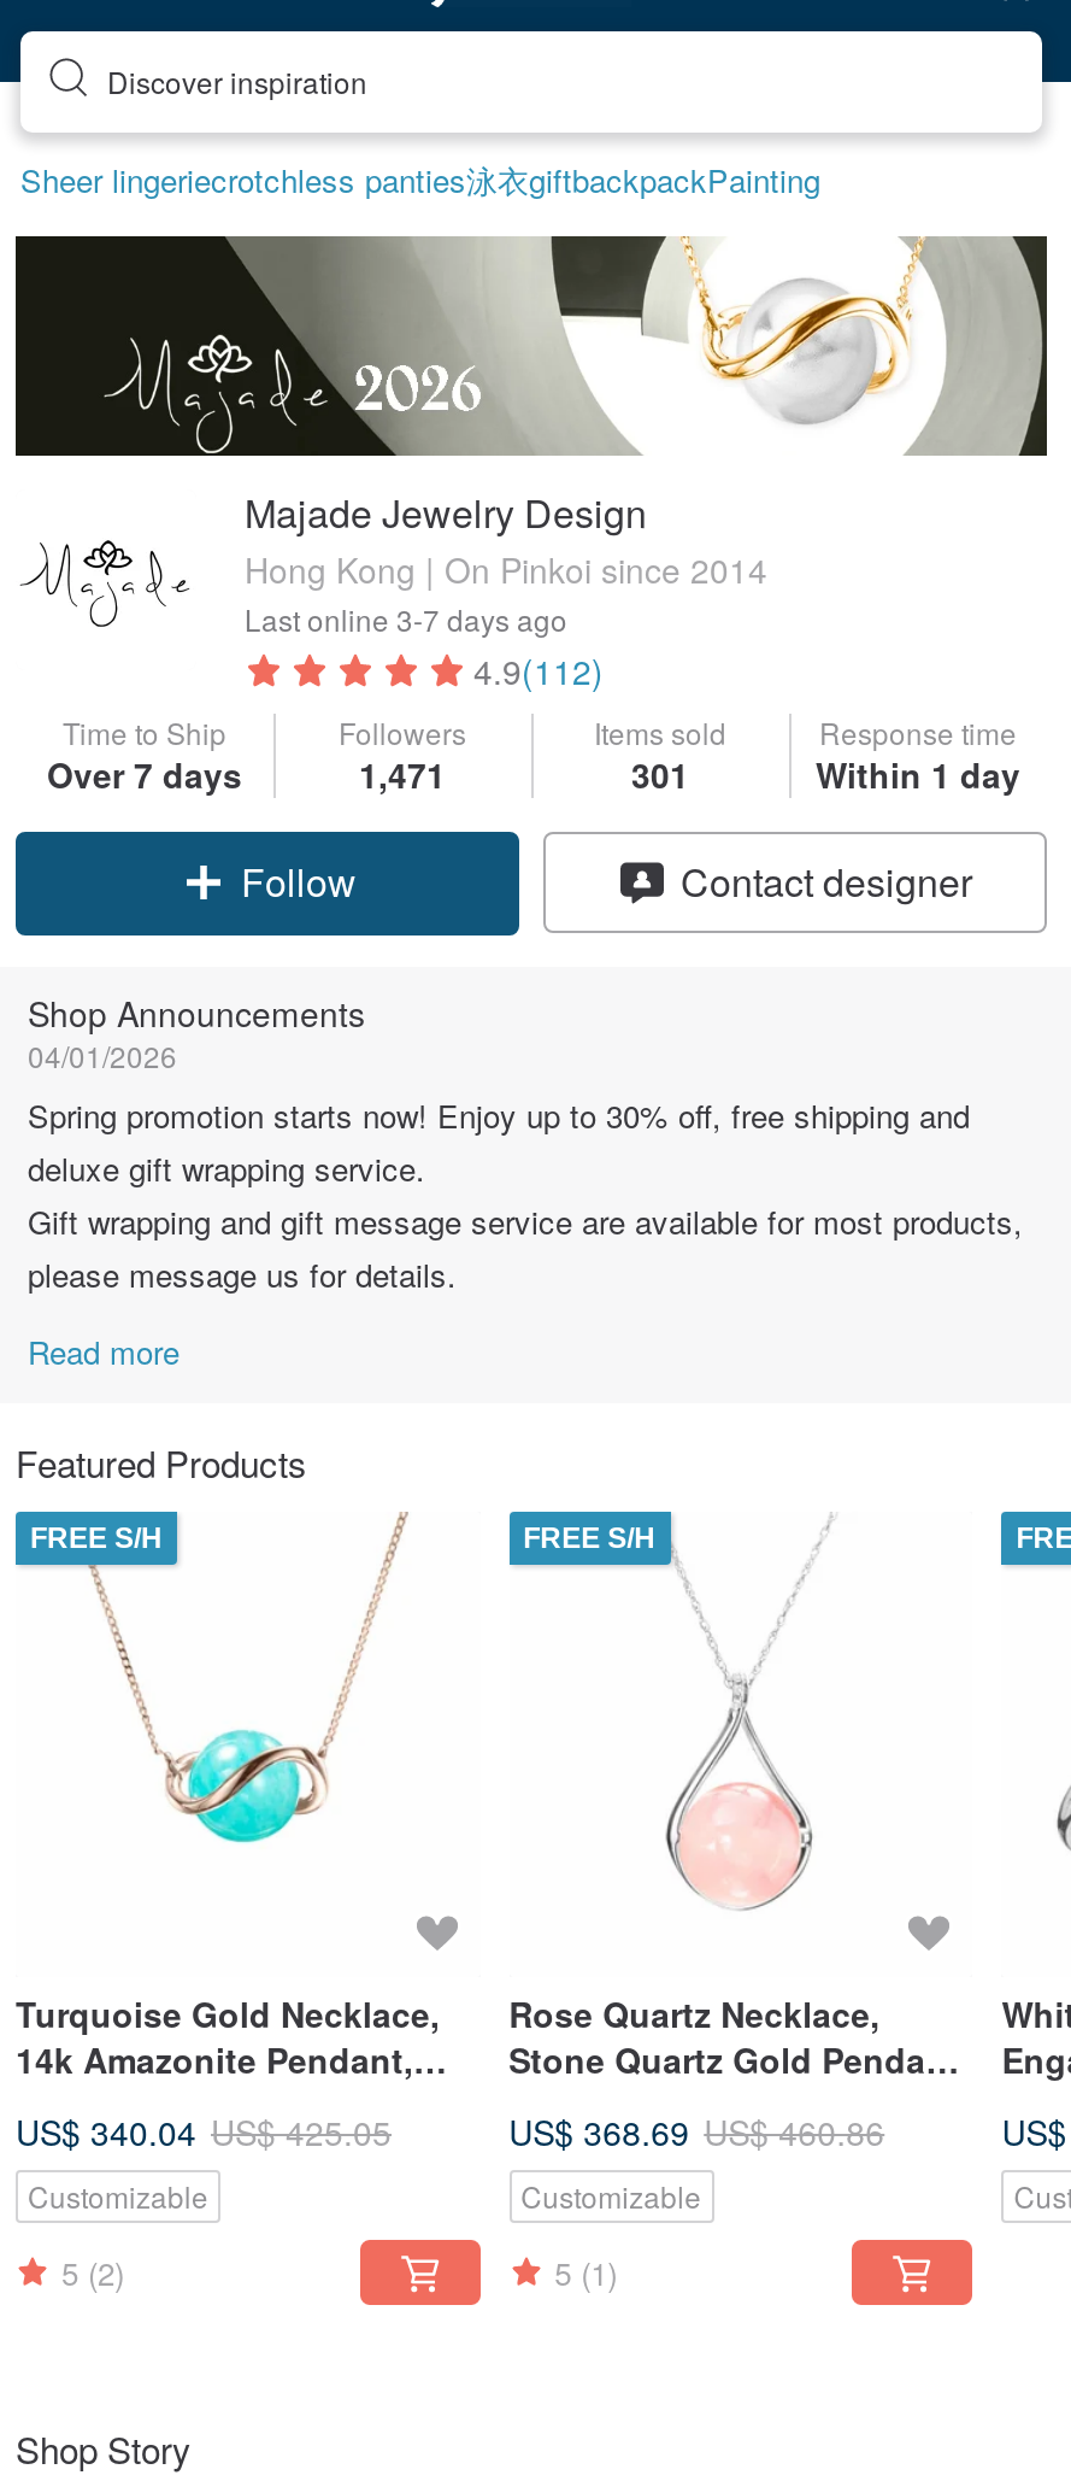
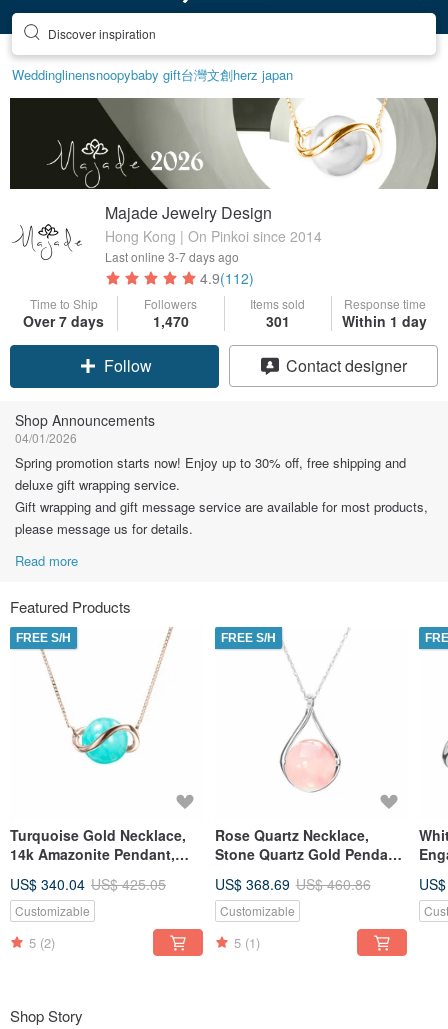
- Sheer lingeriecrotchless panties泳衣giftbackpackPainting
+ Weddinglinensnoopybaby gift台灣文創herz japan

- 1,471
+ 1,470
